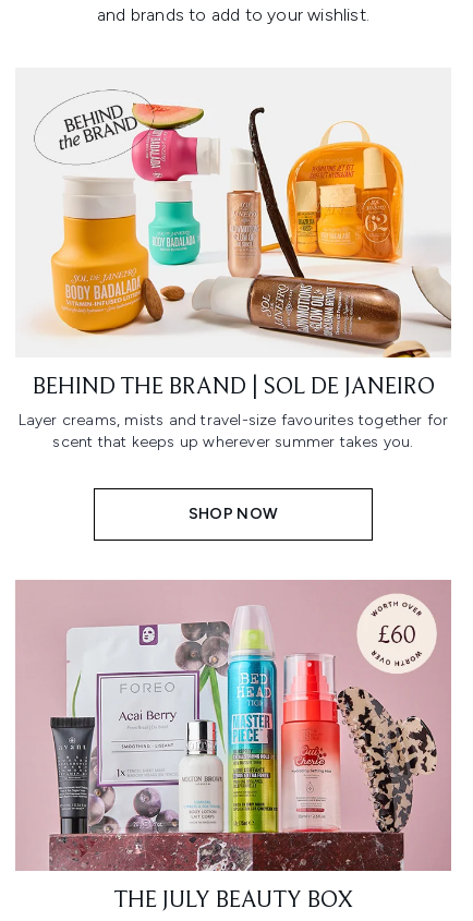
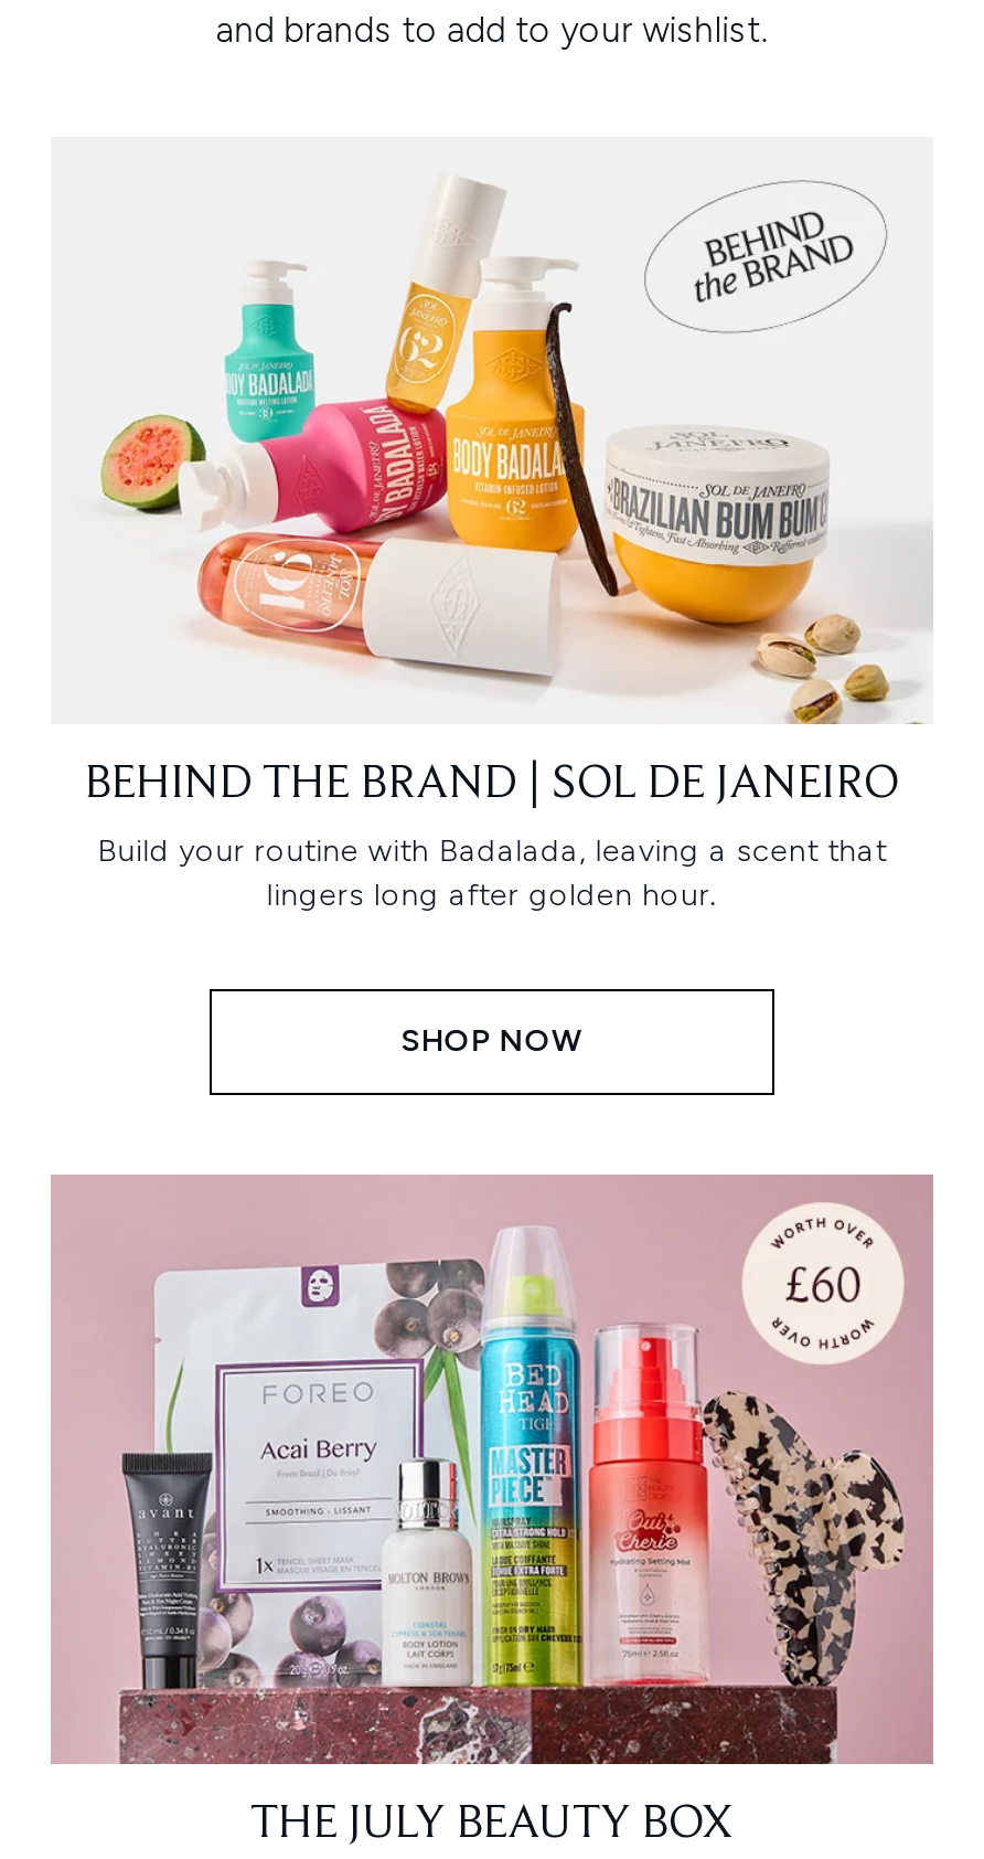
- [image]
+ [image]

- Layer creams, mists and travel-size favourites together for
- scent that keeps up wherever summer takes you.
+ Build your routine with Badalada, leaving a scent that
+ lingers long after golden hour.
